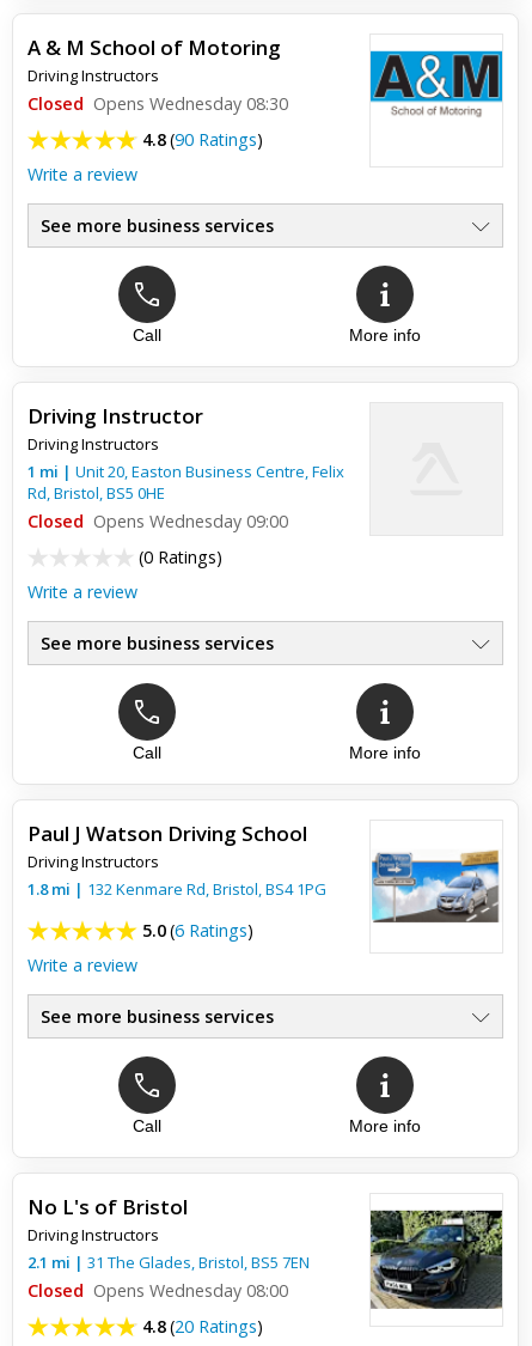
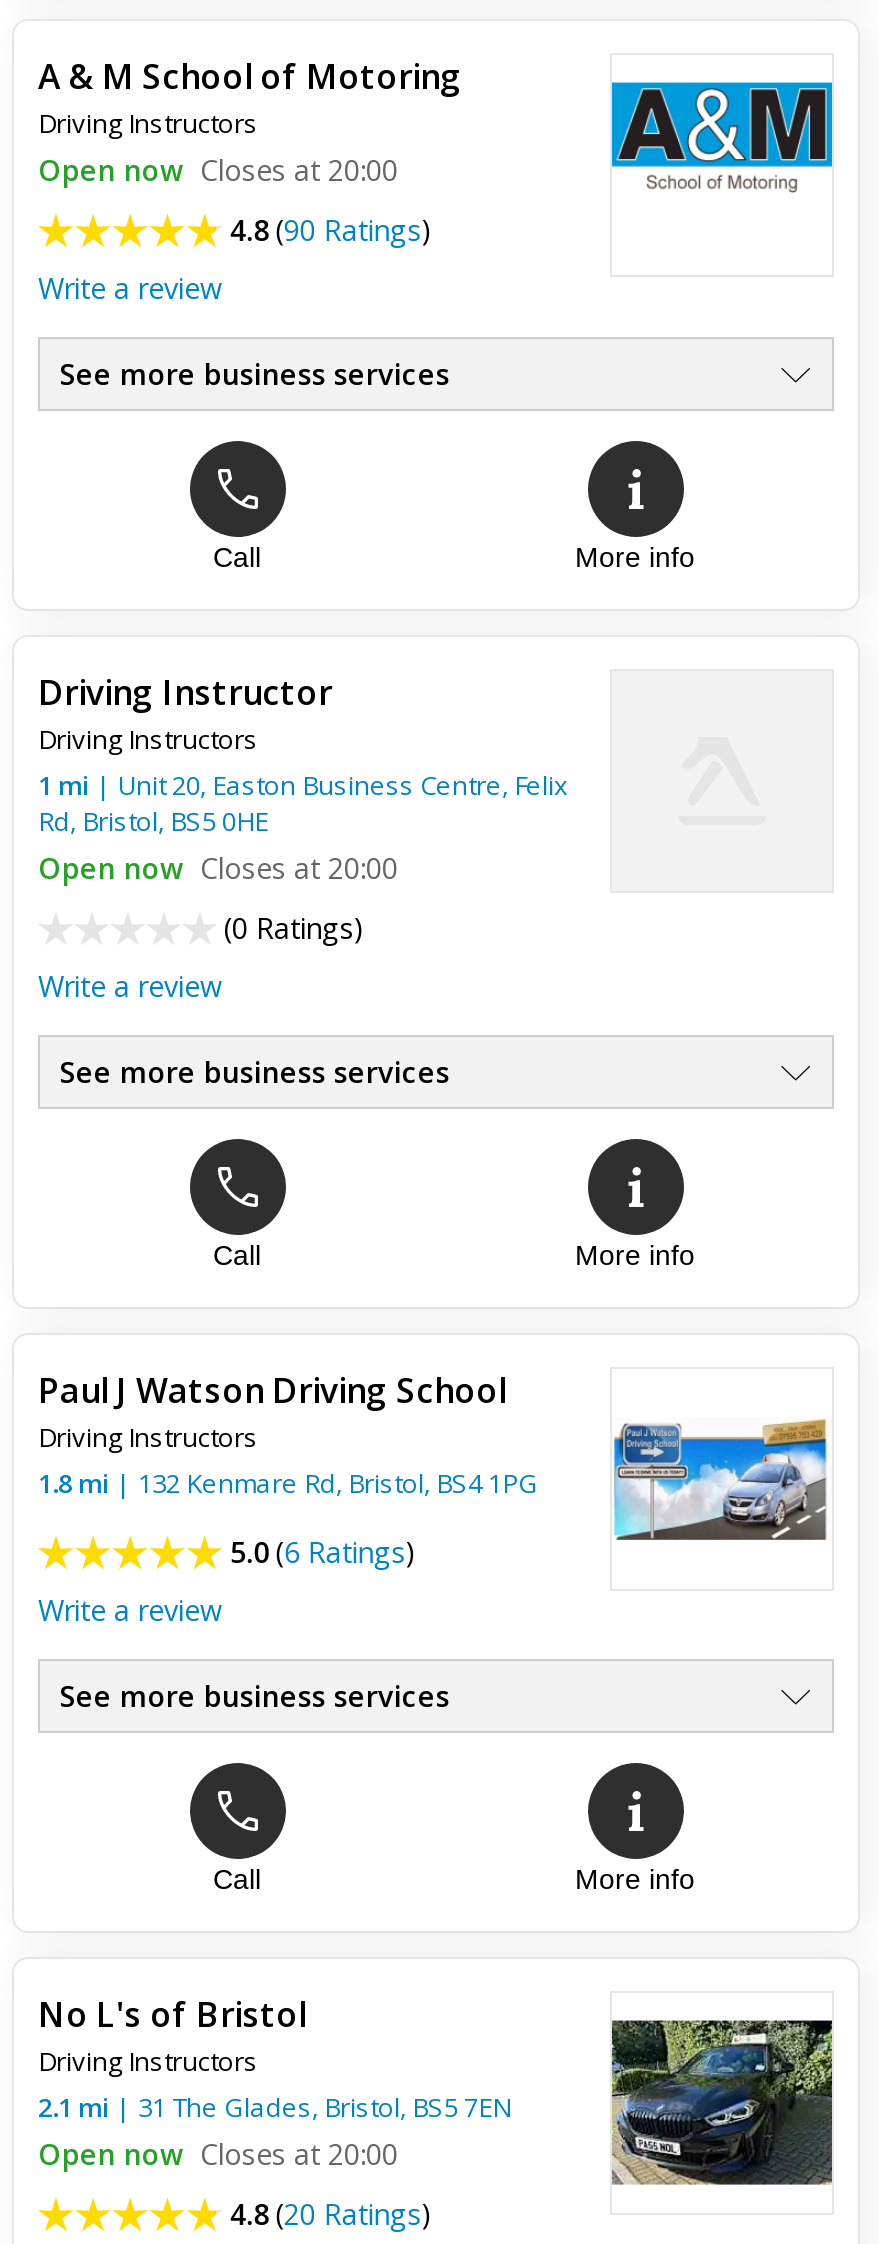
- Closed Opens Wednesday 08:30
+ Open now Closes at 20:00

- Closed Opens Wednesday 09:00
+ Open now Closes at 20:00

- Closed Opens Wednesday 08:00
+ Open now Closes at 20:00
